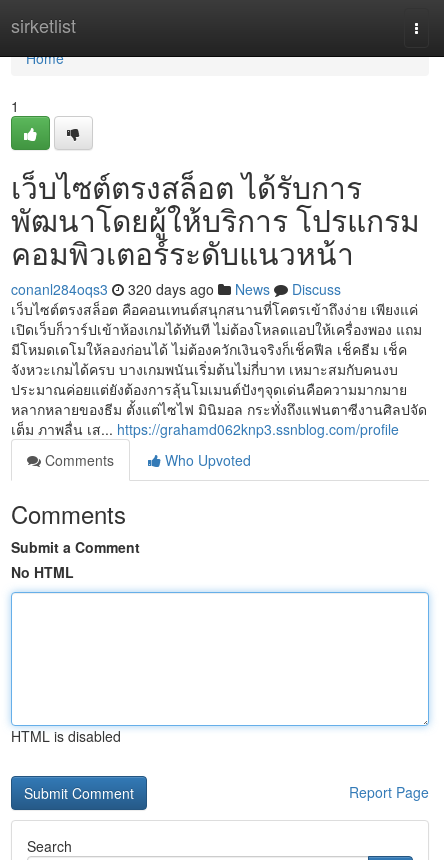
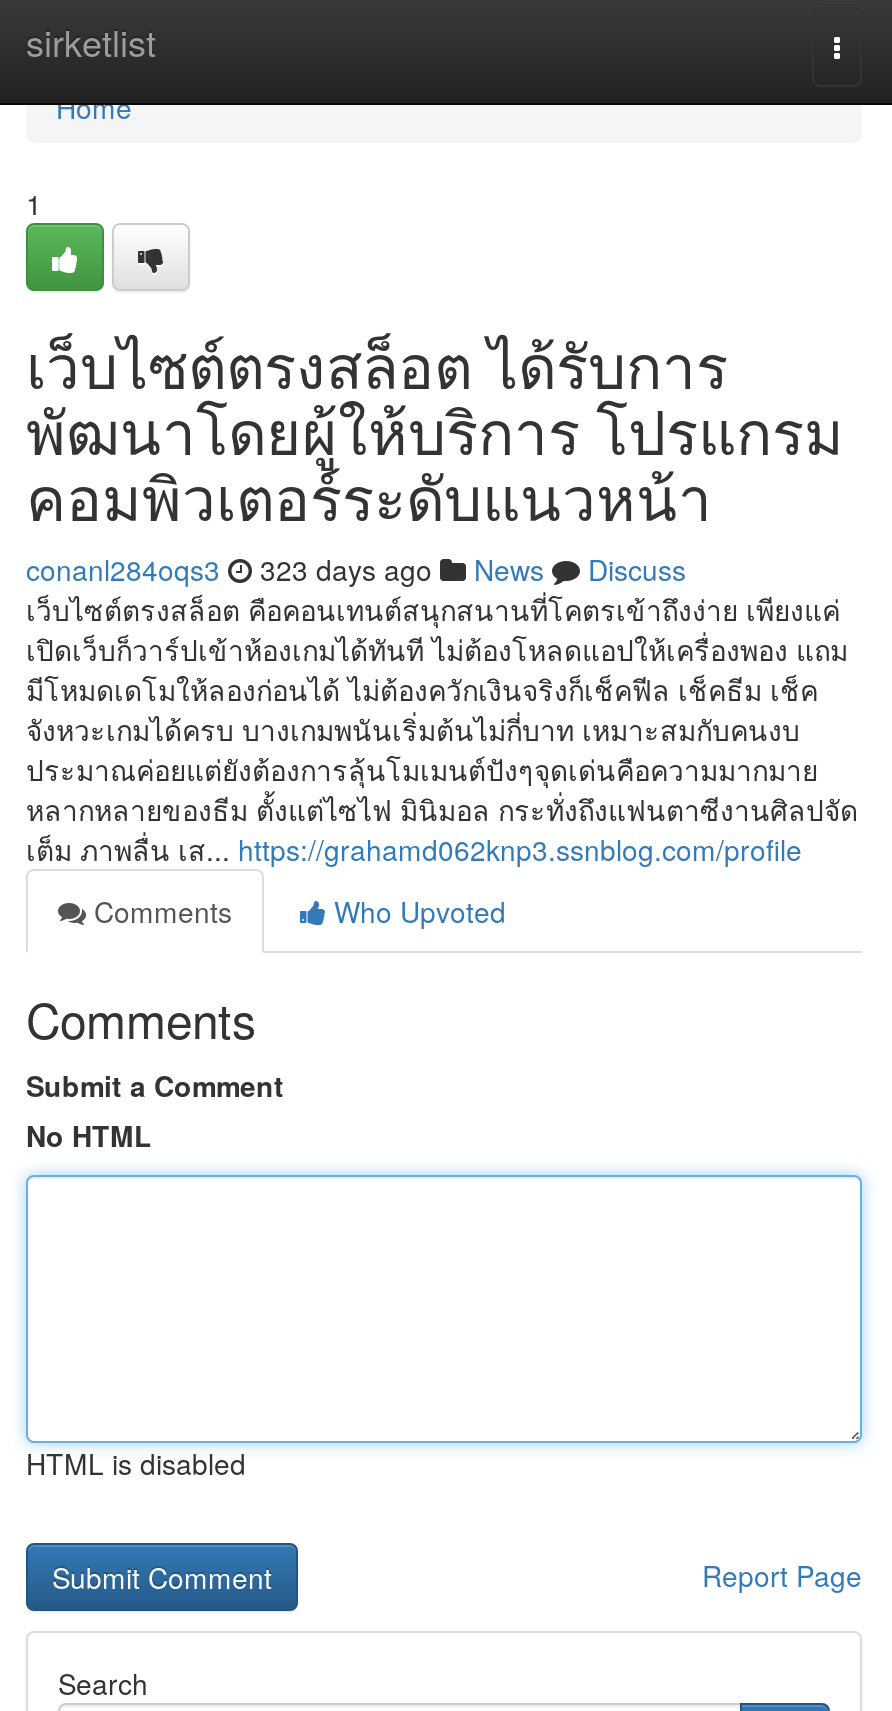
- conanl284oqs3 320 days ago News Discuss
+ conanl284oqs3 323 days ago News Discuss
